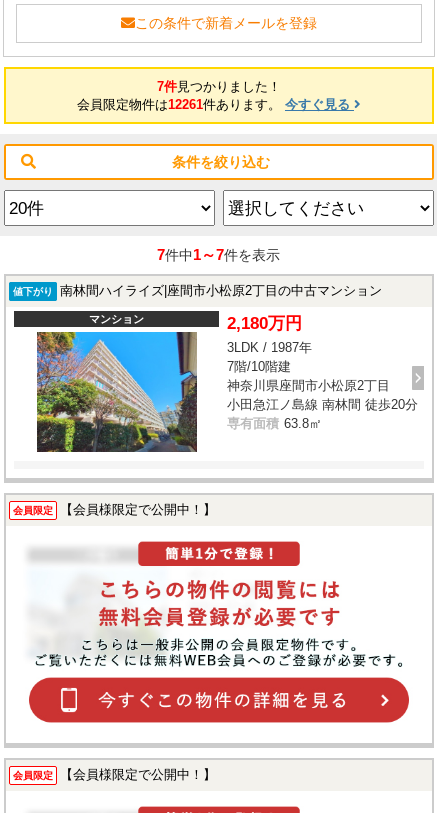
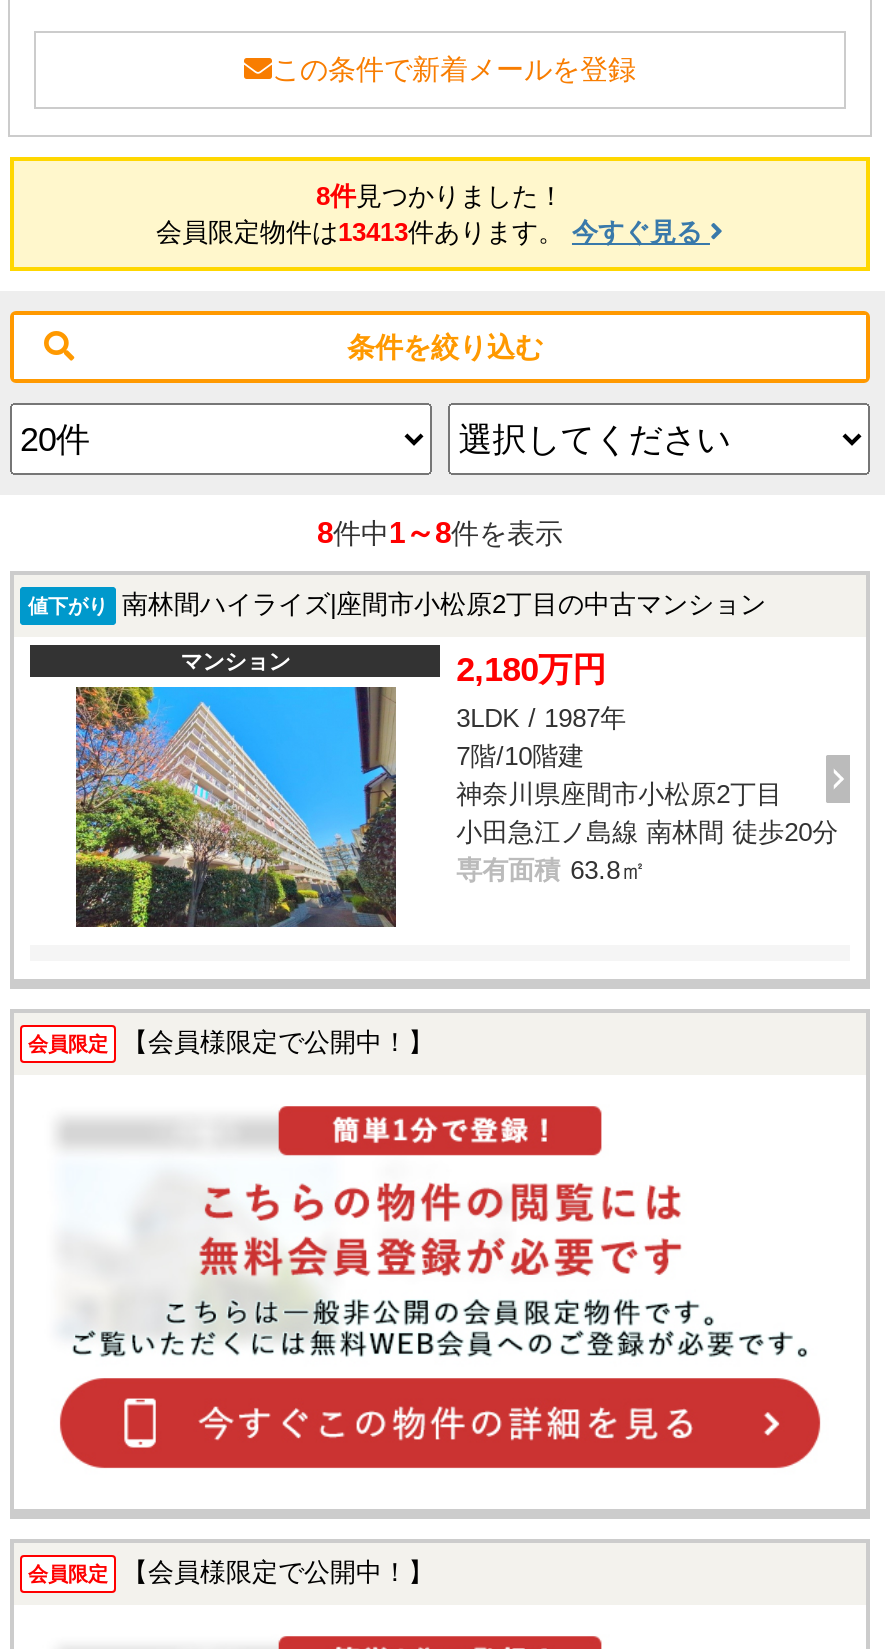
- 7件見つかりました！
+ 8件見つかりました！

- 会員限定物件は12261件あります。今すぐ見る
+ 会員限定物件は13413件あります。今すぐ見る

- 7件中1～7件を表示
+ 8件中1～8件を表示
